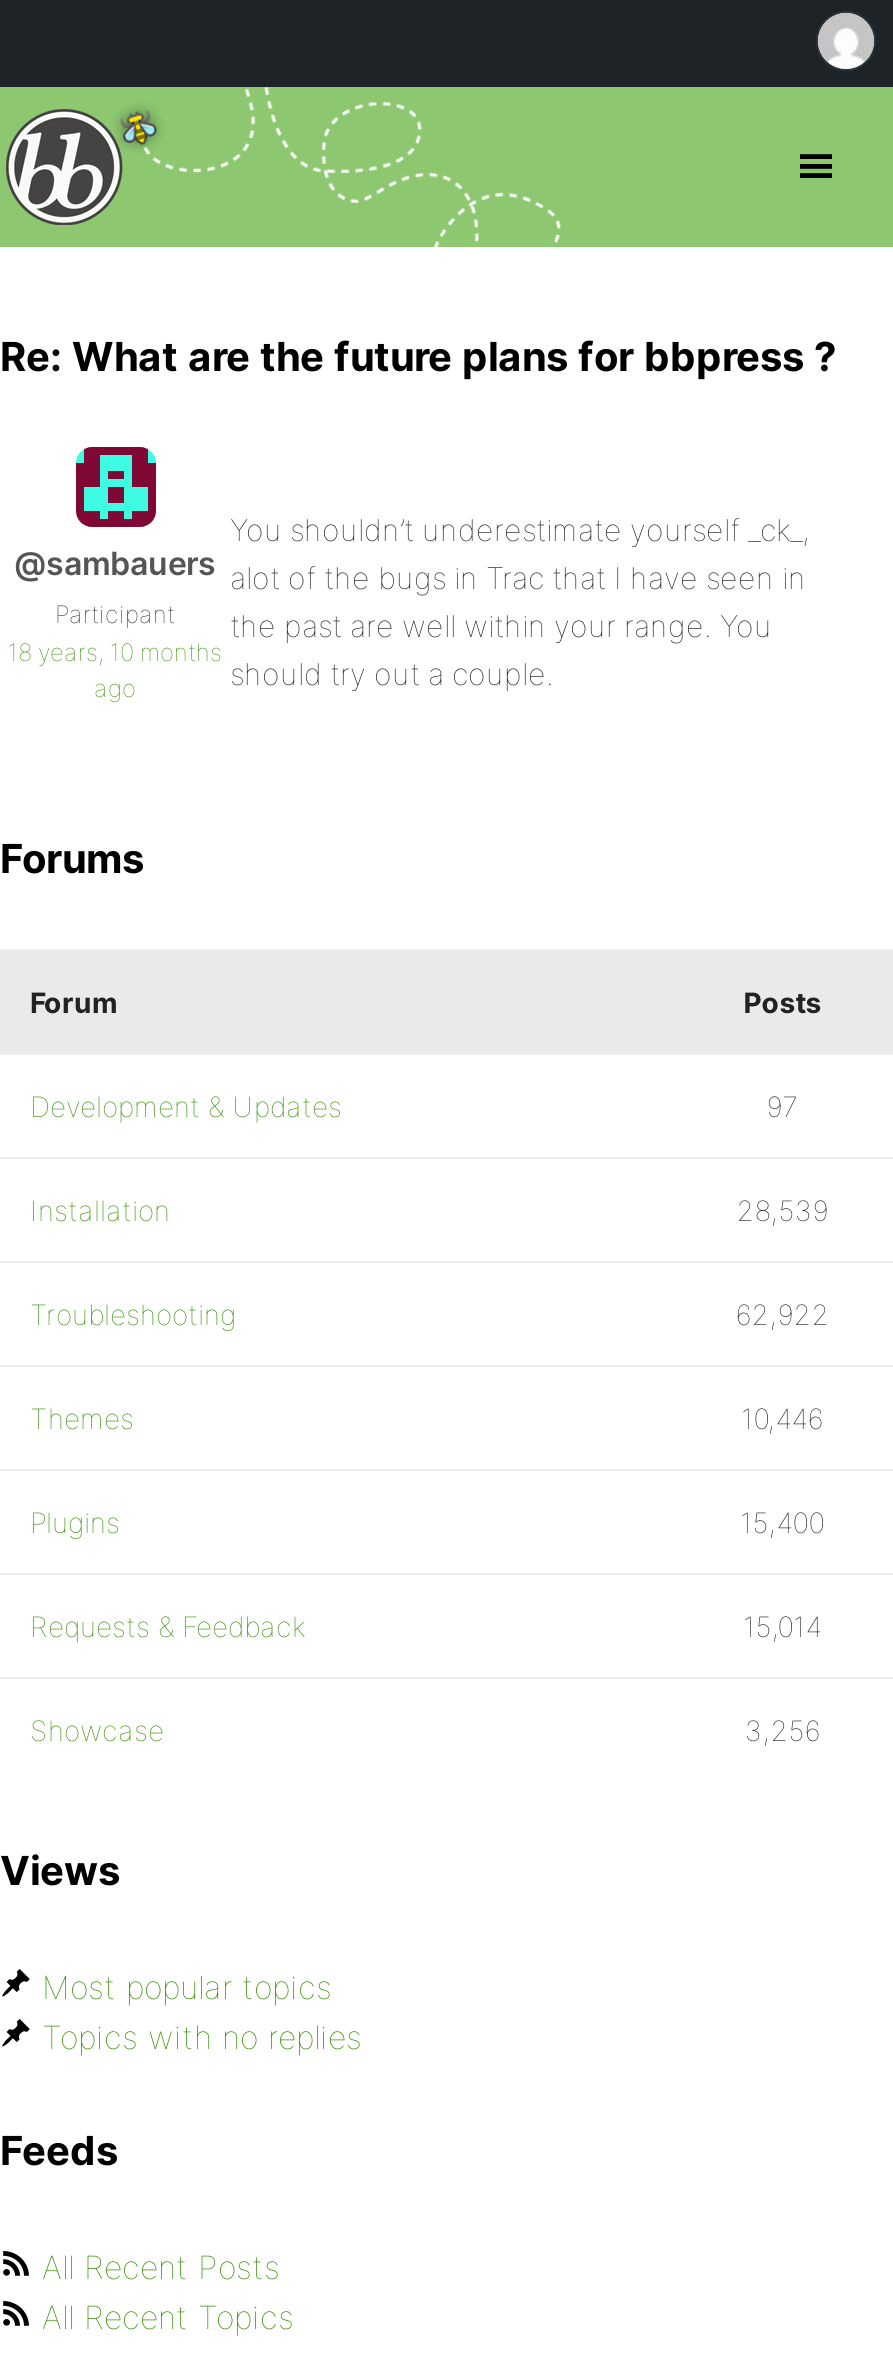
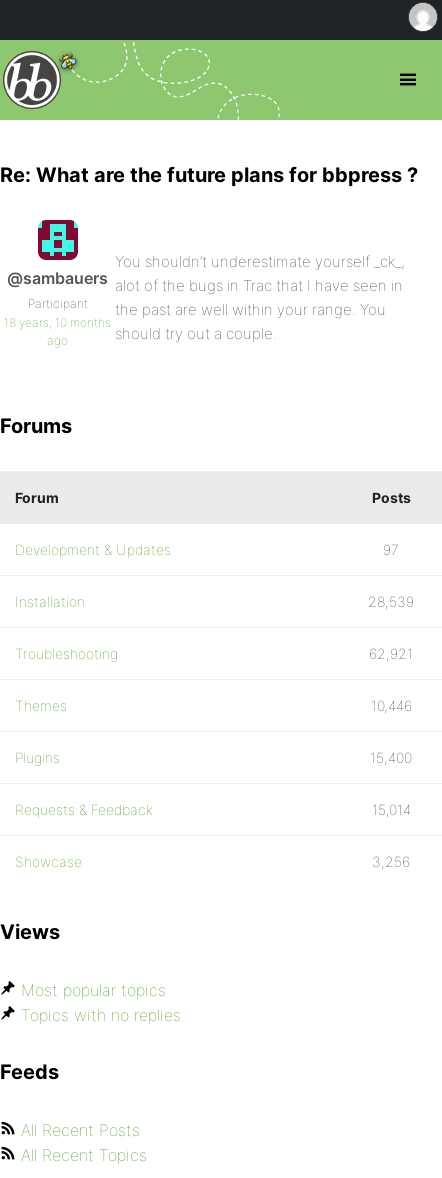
- 62,922
+ 62,921
